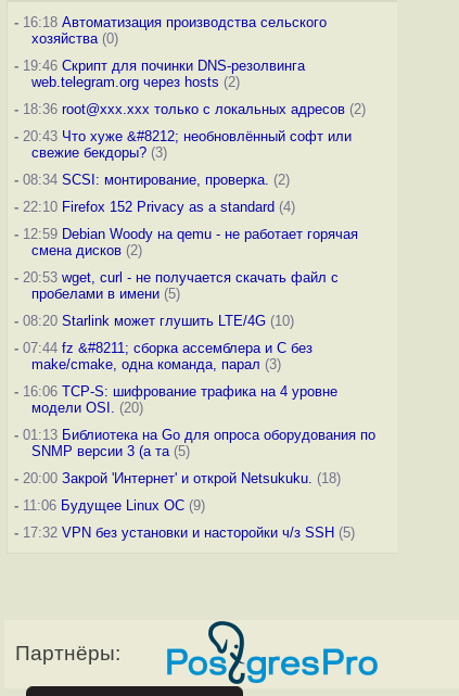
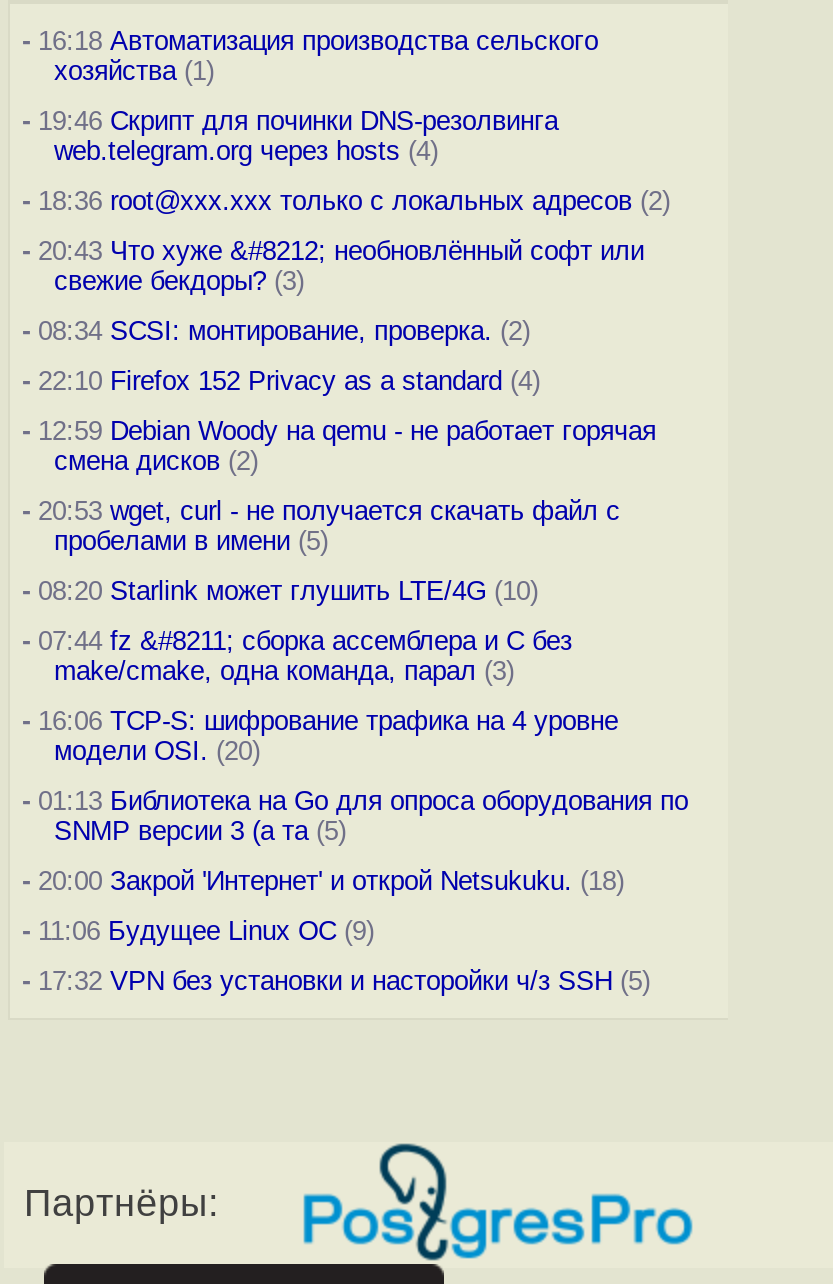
- хозяйства (0)
+ хозяйства (1)

- web.telegram.org через hosts (2)
+ web.telegram.org через hosts (4)
